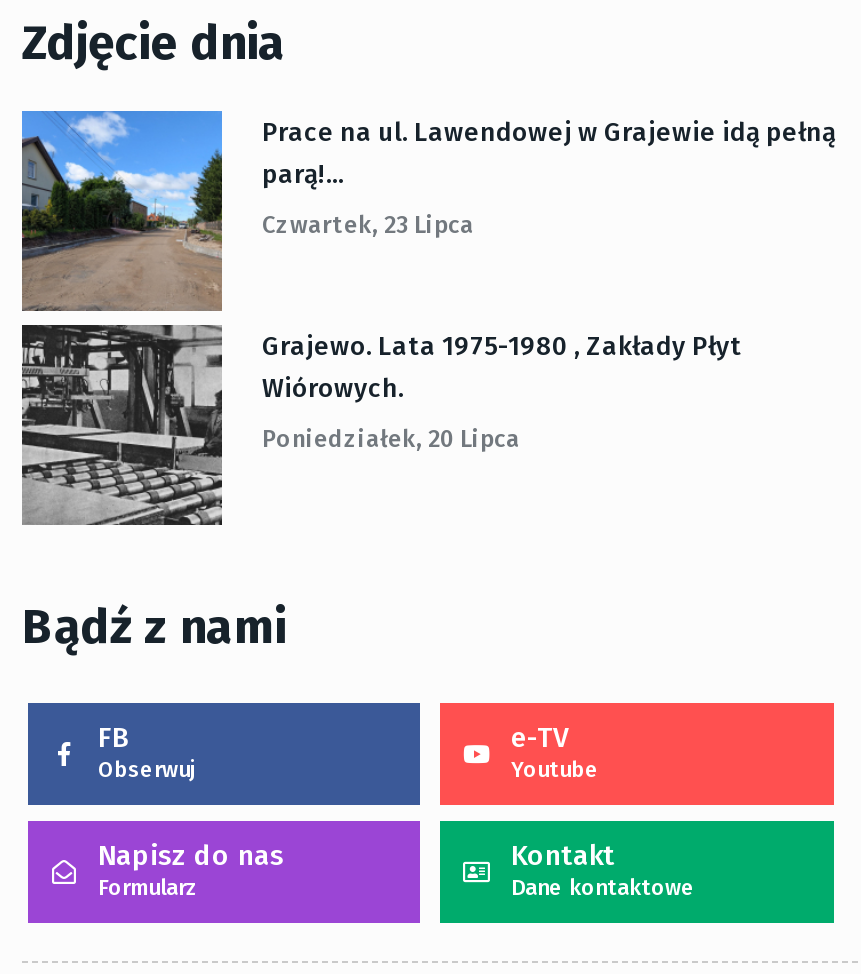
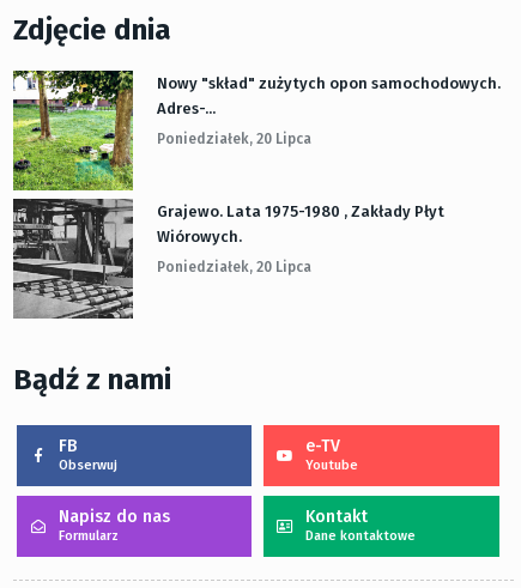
- [image]
- Prace na ul. Lawendowej w Grajewie idą pełną
- parą!...
+ [image]
+ Nowy "skład" zużytych opon samochodowych.
+ Adres-...

- Czwartek, 23 Lipca
+ Poniedziałek, 20 Lipca
